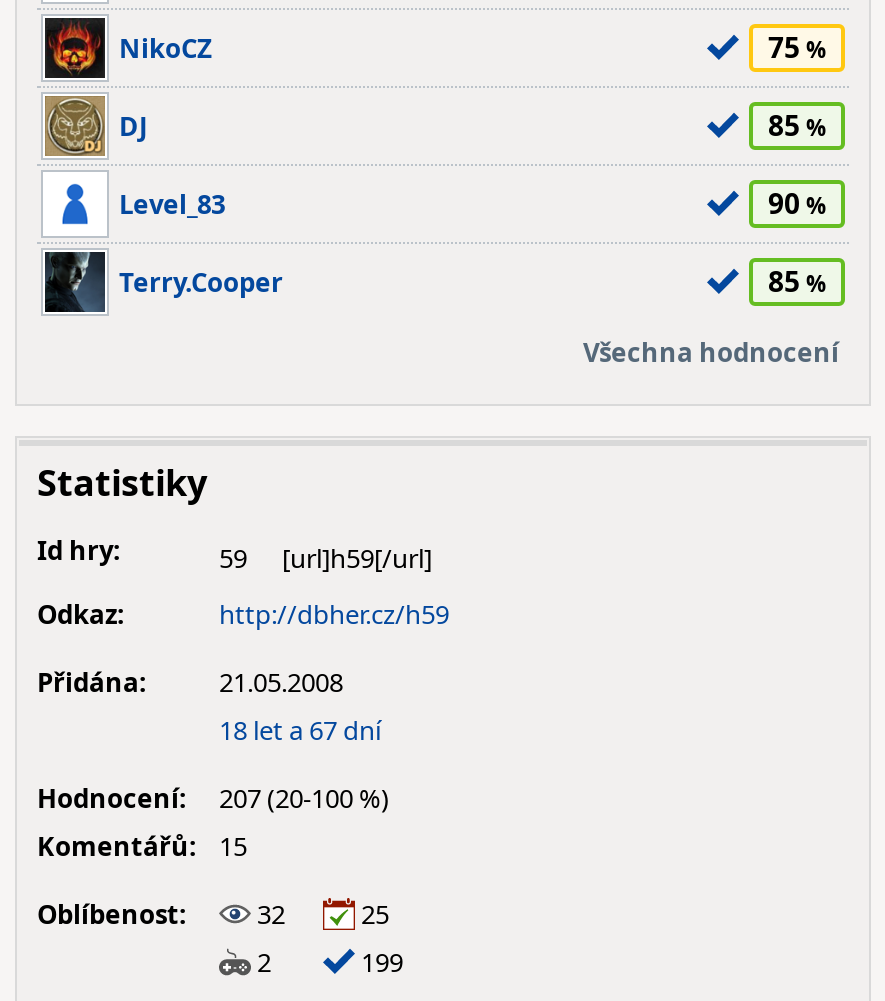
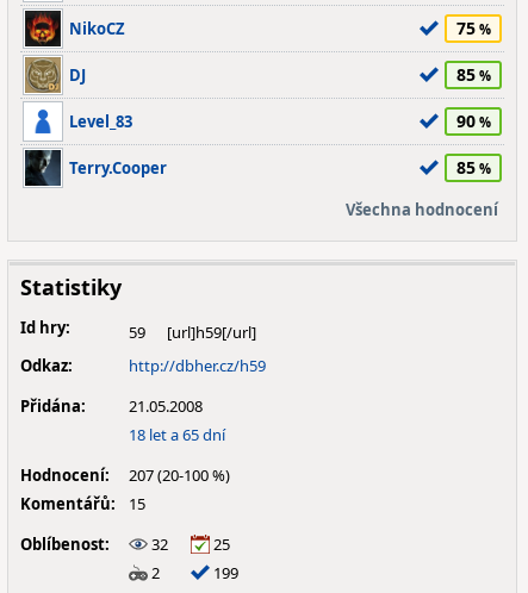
- 18 let a 67 dní
+ 18 let a 65 dní
